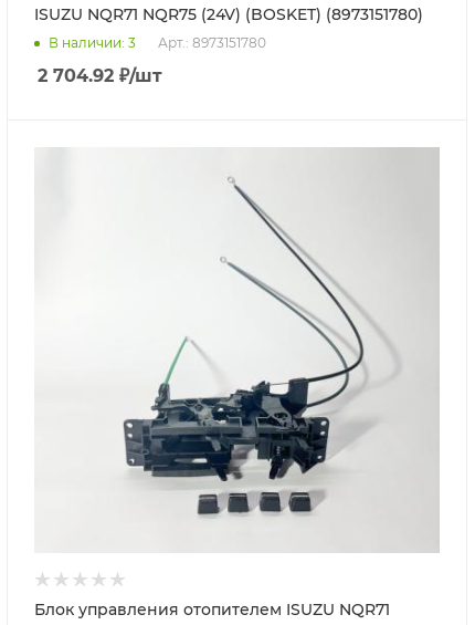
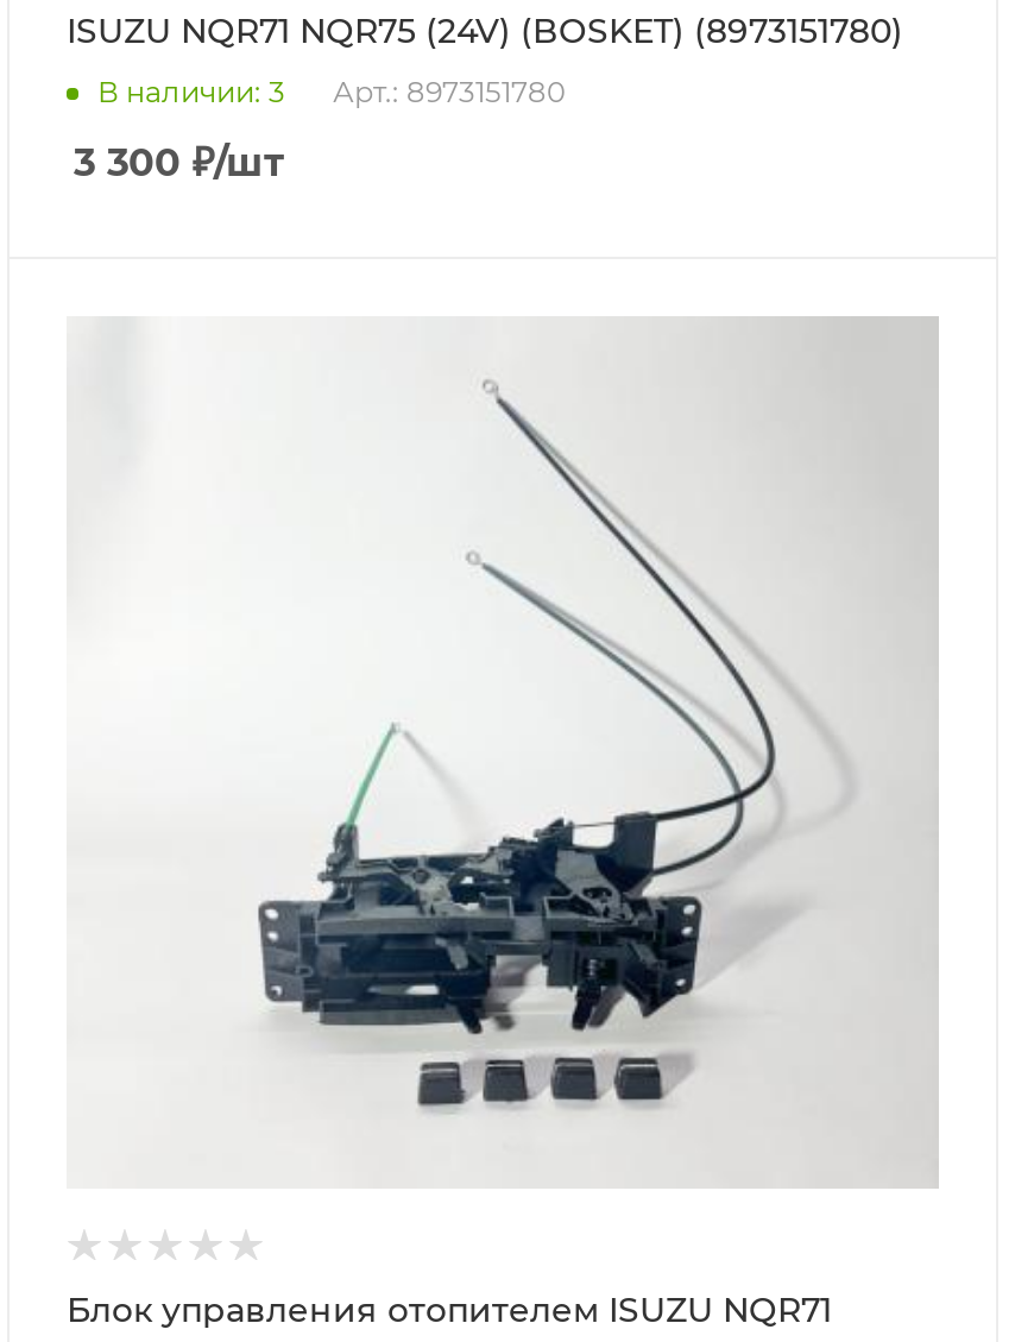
- 2 704.92 ₽/шт
+ 3 300 ₽/шт
